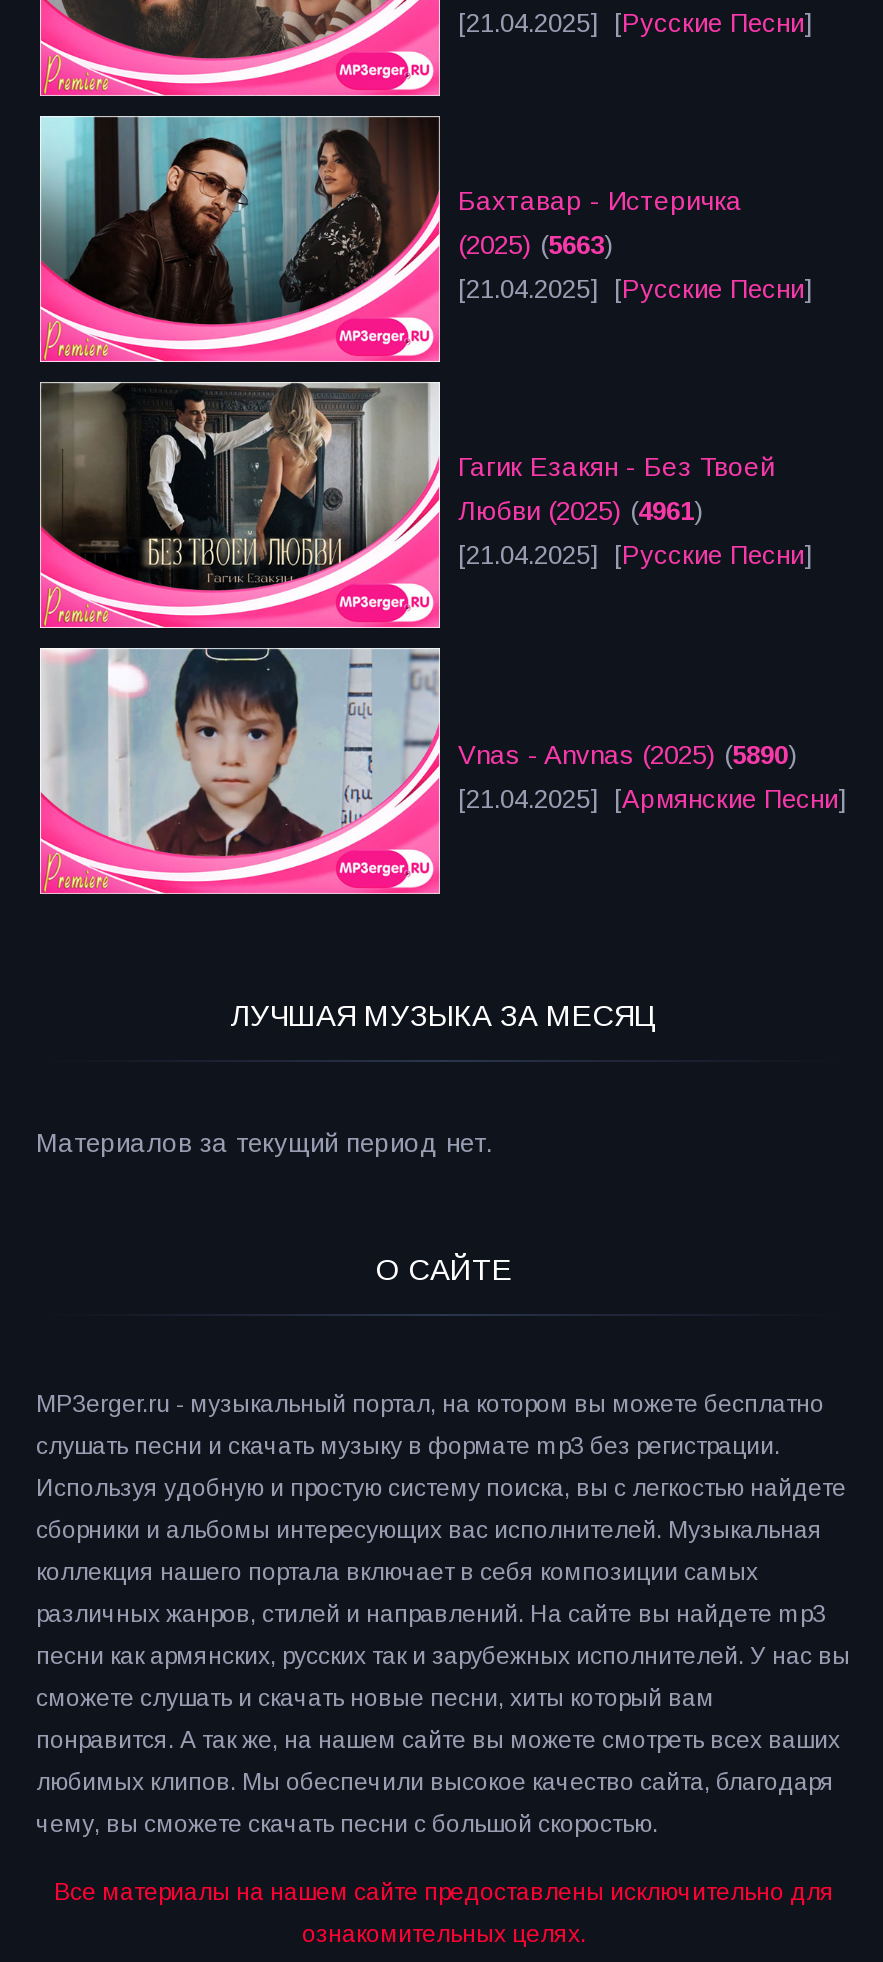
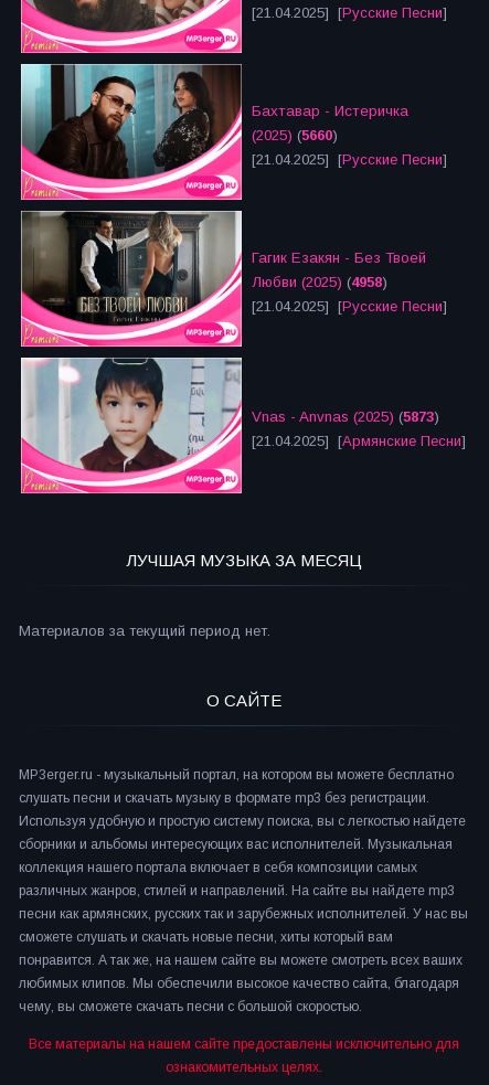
- (2025) (5663)
+ (2025) (5660)

- Любви (2025) (4961)
+ Любви (2025) (4958)

- Vnas - Anvnas (2025) (5890)
+ Vnas - Anvnas (2025) (5873)
